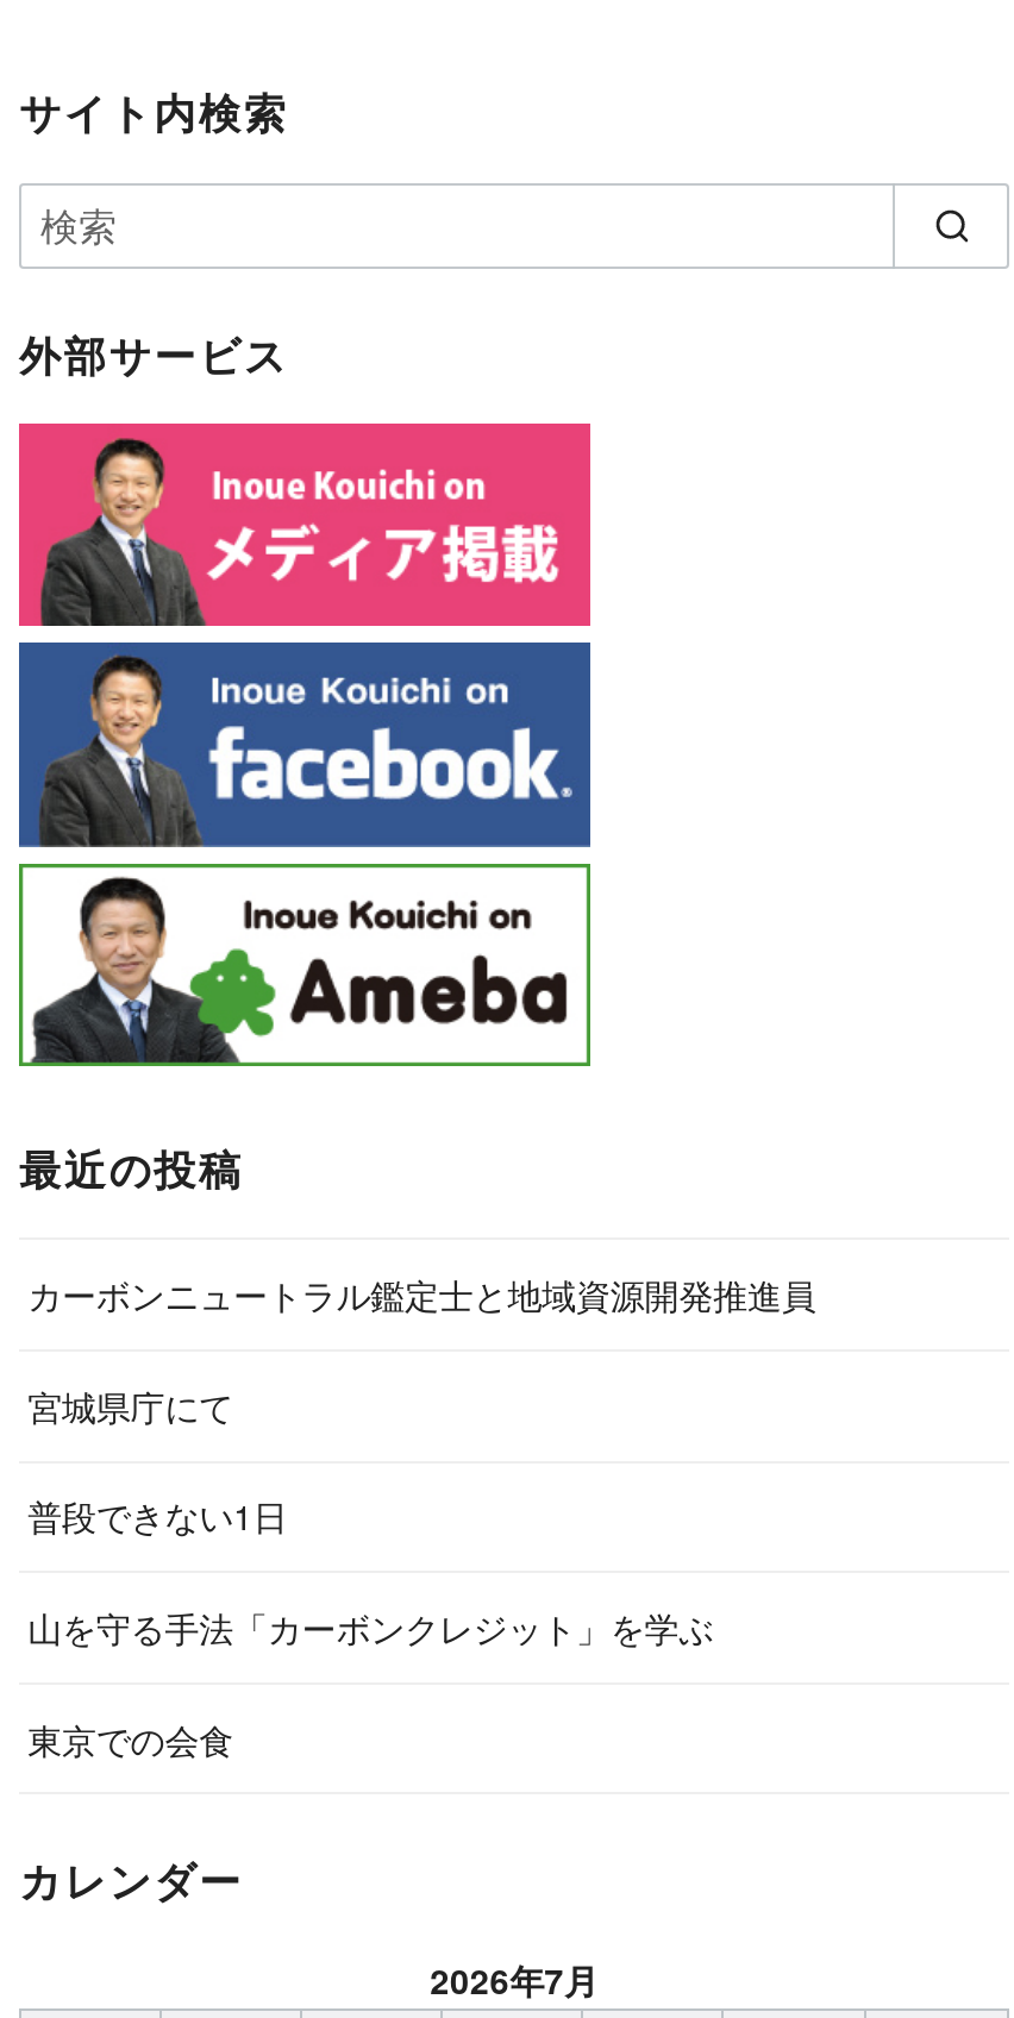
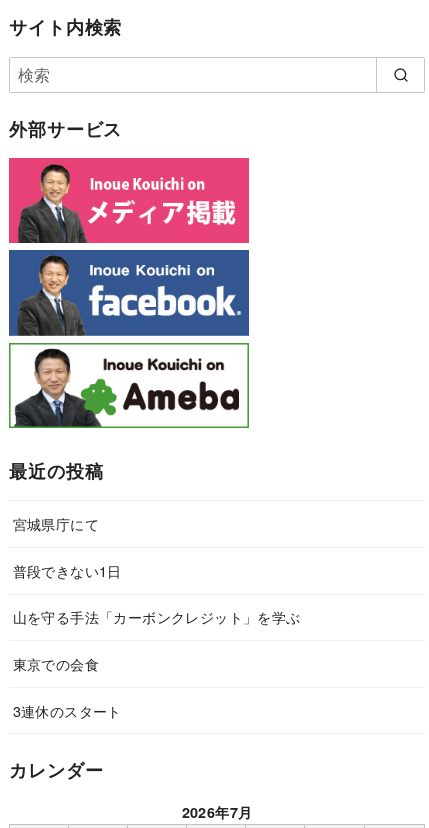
- カーボンニュートラル鑑定士と地域資源開発推進員

moved up: 宮城県庁にて | 普段できない1日 | 山を守る手法「カーボンクレジット」を学ぶ | 東京での会食

+ 3連休のスタート
